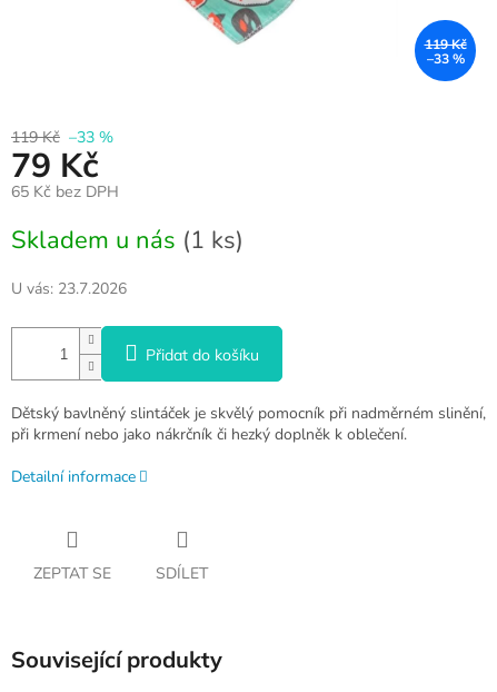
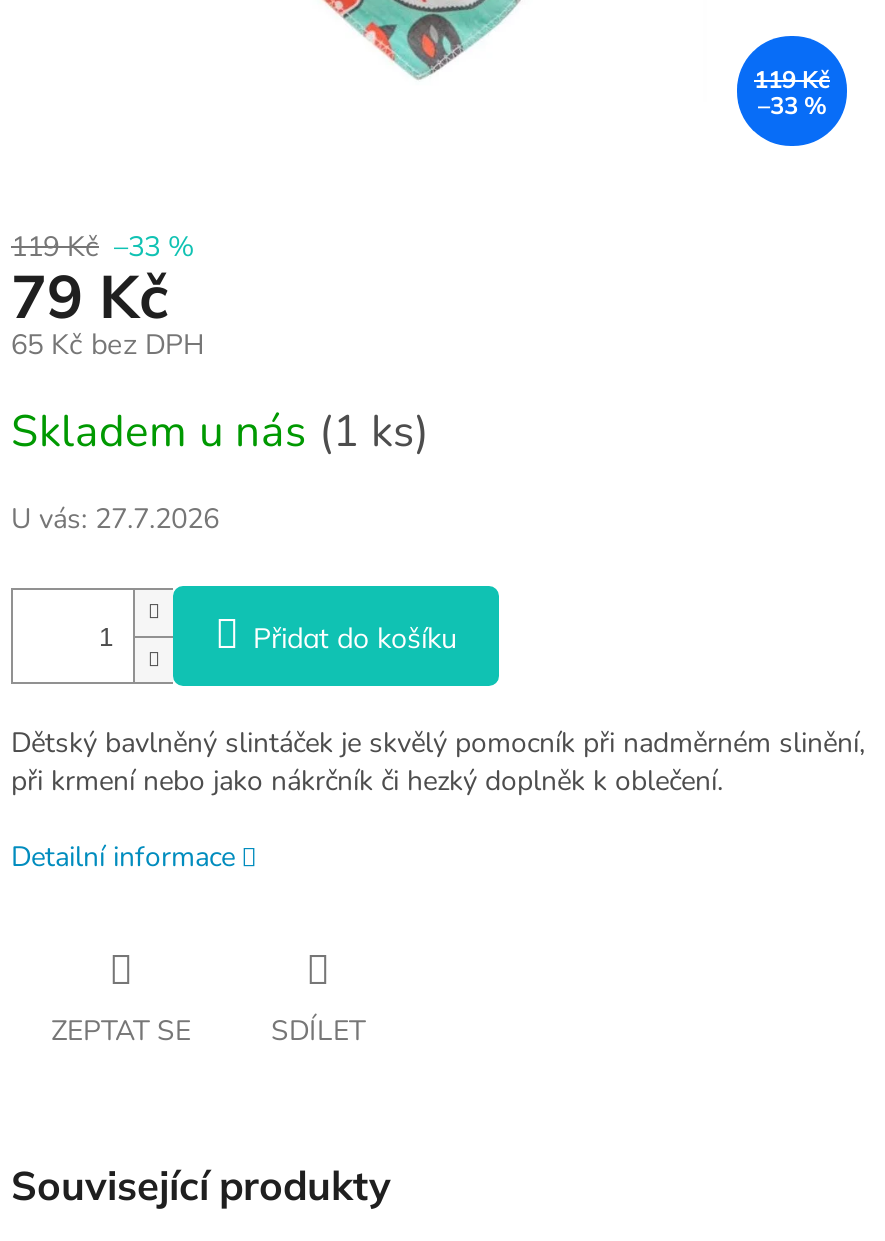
- U vás: 23.7.2026
+ U vás: 27.7.2026
